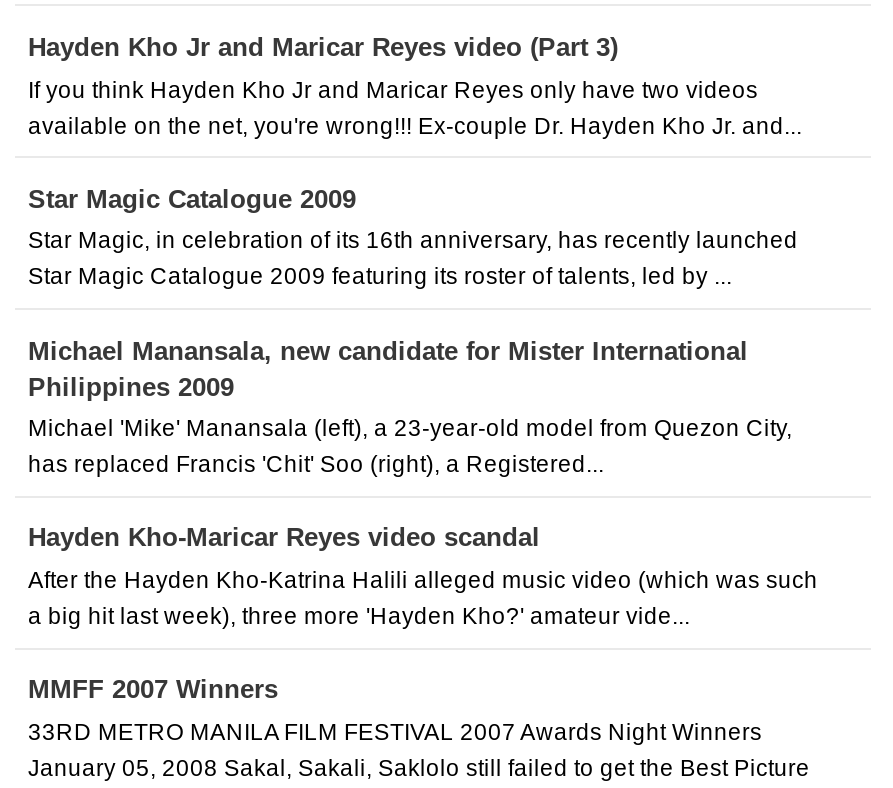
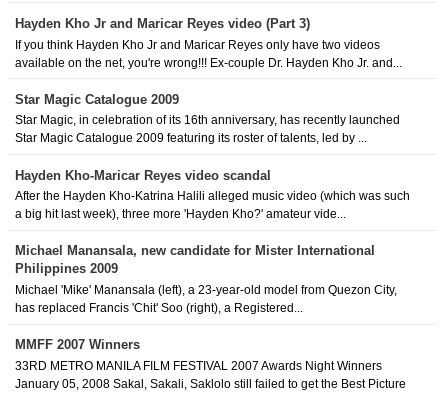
moved down: Michael Manansala, new candidate for Mister International | Philippines 2009 | Michael 'Mike' Manansala (left), a 23-year-old model from Quezon City, | has replaced Francis 'Chit' Soo (right), a Registered...

moved up: Hayden Kho-Maricar Reyes video scandal | After the Hayden Kho-Katrina Halili alleged music video (which was such | a big hit last week), three more 'Hayden Kho?' amateur vide...
